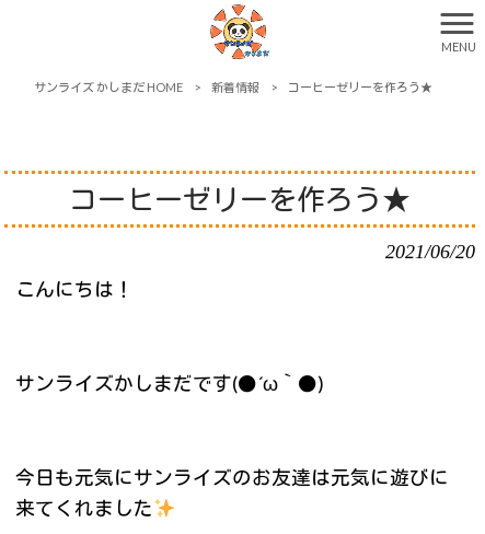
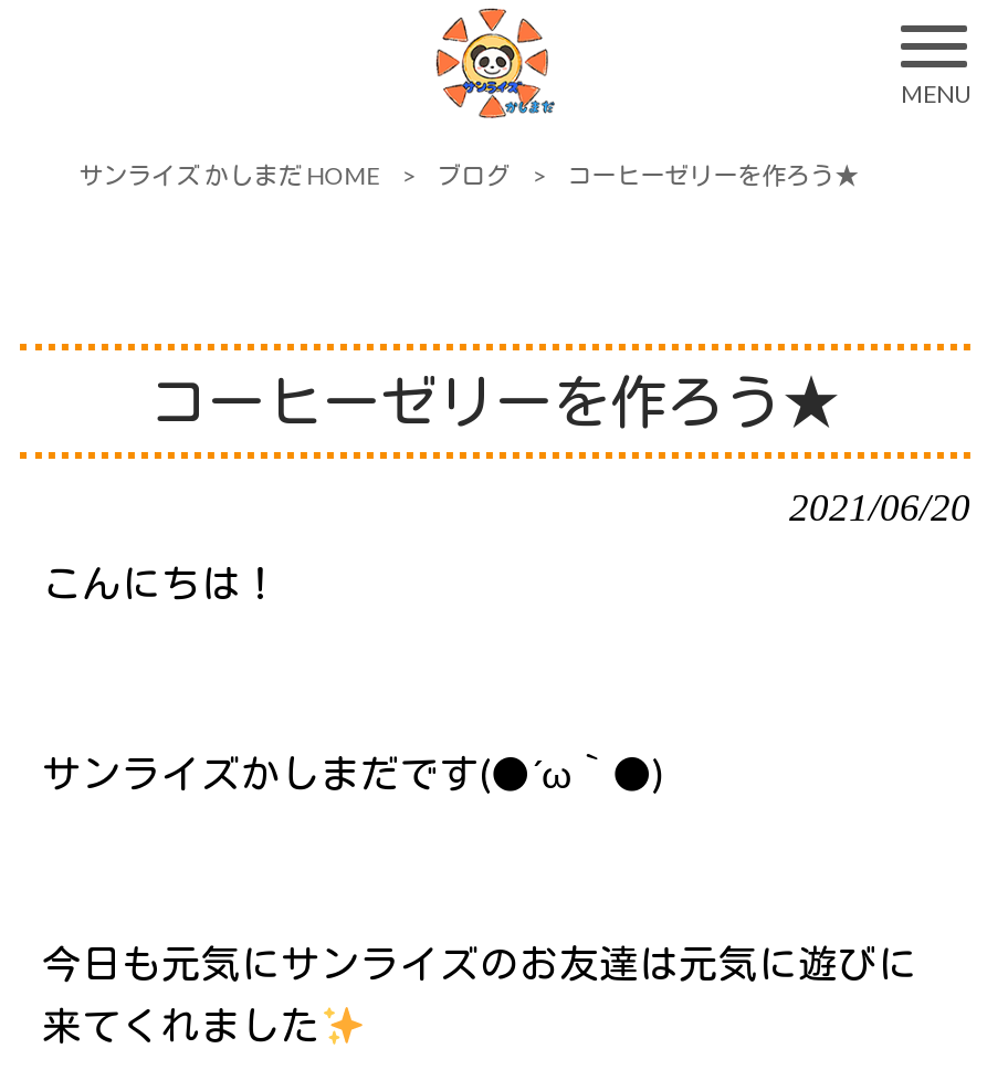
- 新着情報
+ ブログ
